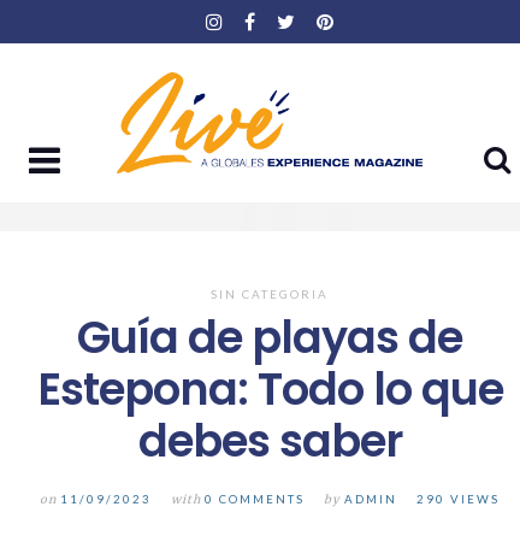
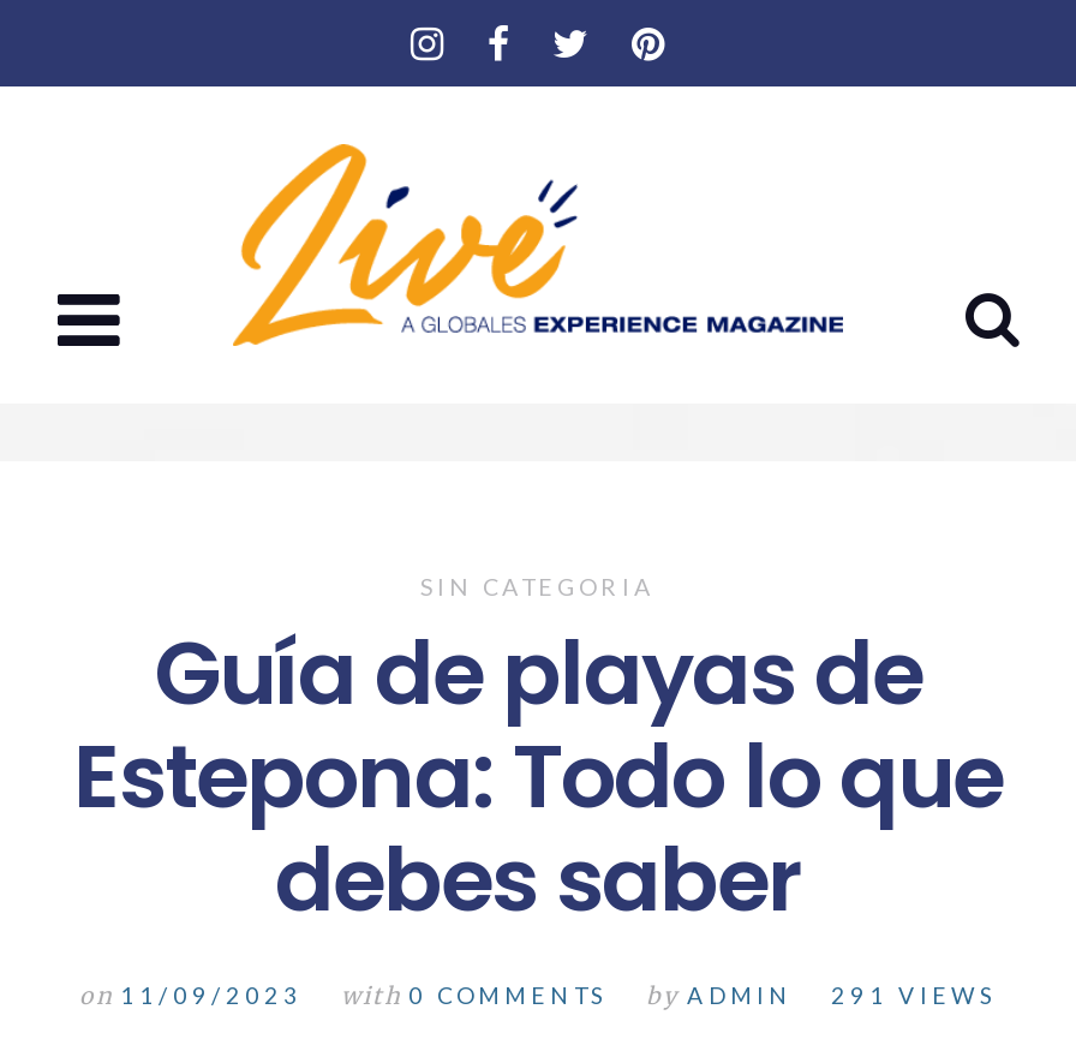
- on 11/09/2023 with 0 COMMENTS by ADMIN 290 VIEWS
+ on 11/09/2023 with 0 COMMENTS by ADMIN 291 VIEWS
